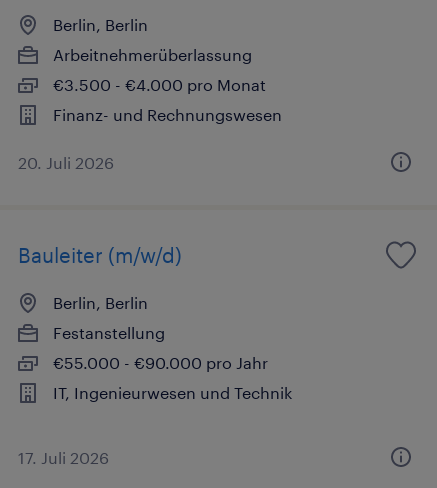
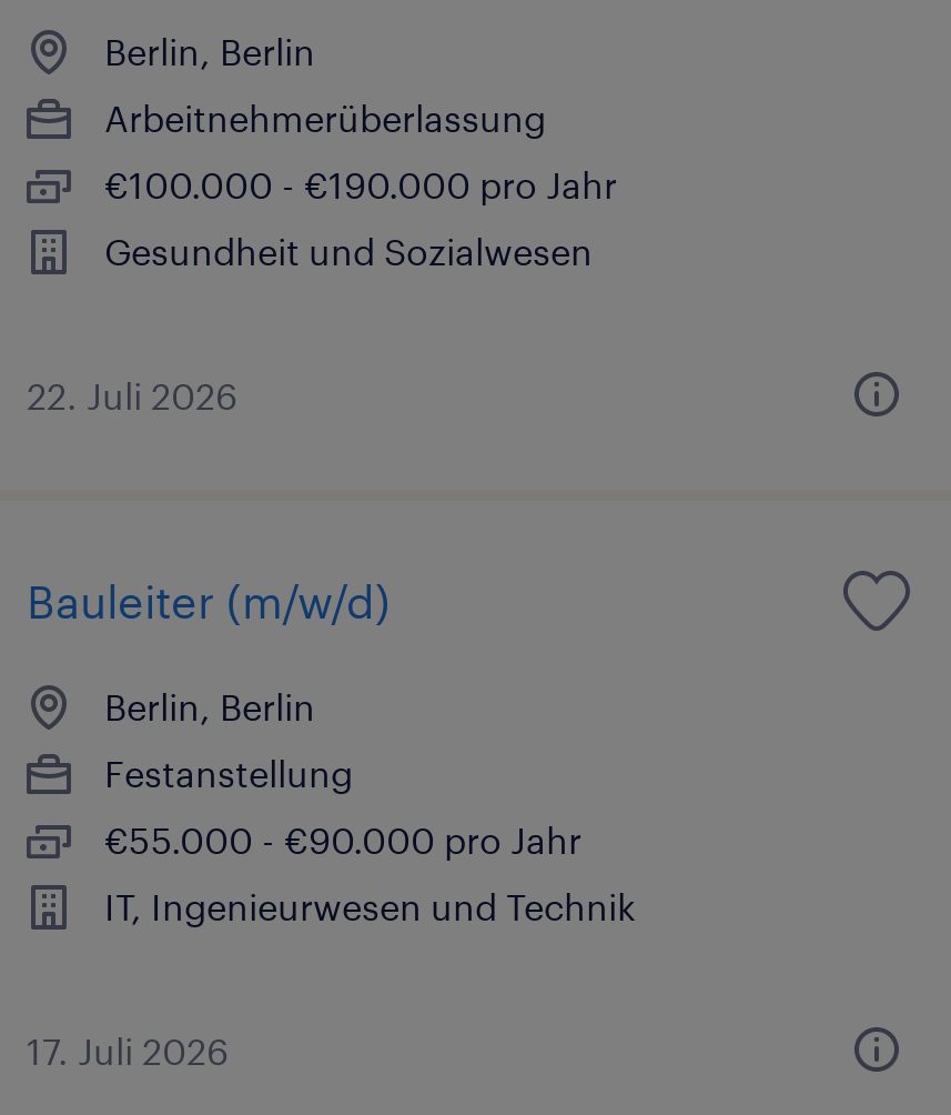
- €3.500 - €4.000 pro Monat
+ €100.000 - €190.000 pro Jahr

- Finanz- und Rechnungswesen
+ Gesundheit und Sozialwesen

- 20. Juli 2026
+ 22. Juli 2026
